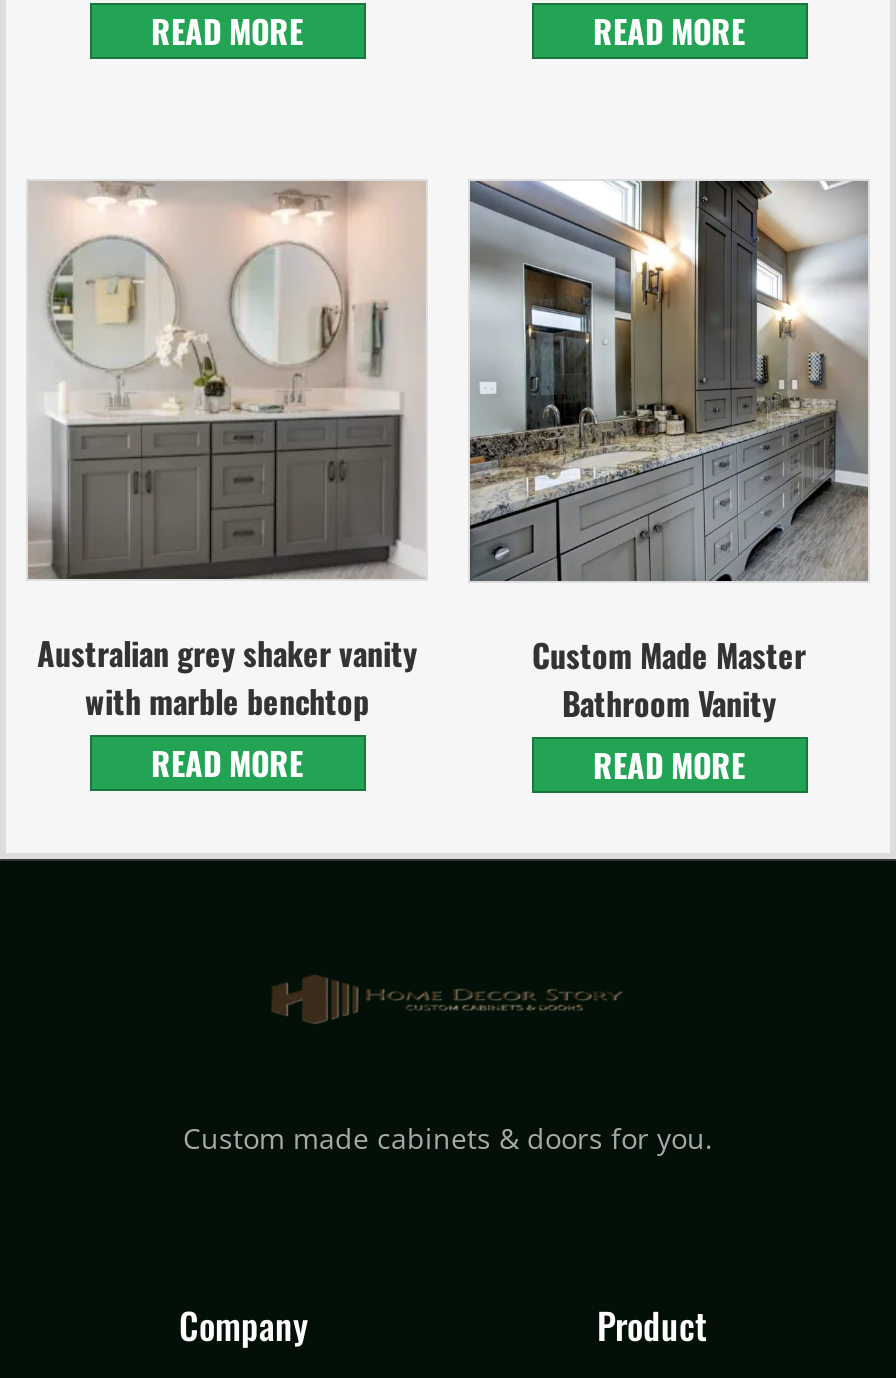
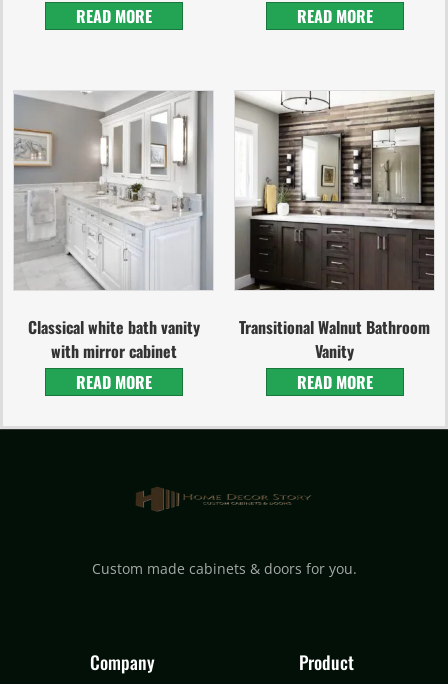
- [image]
- Australian grey shaker vanity
+ [image]
+ Classical white bath vanity

- [image]
- Custom Made Master
- Bathroom Vanity
+ [image]
+ Transitional Walnut Bathroom
+ Vanity

- with marble benchtop
+ with mirror cabinet
